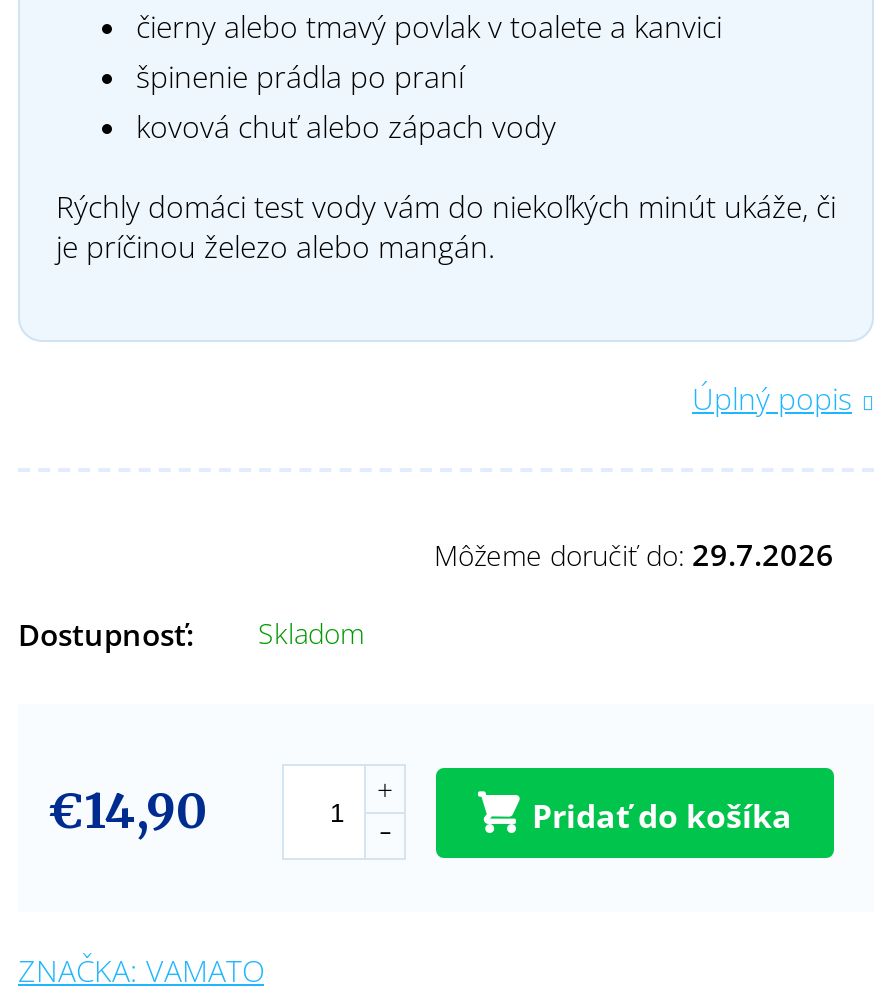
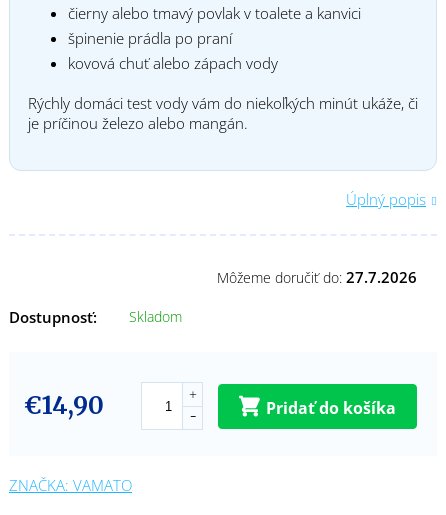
- Môžeme doručiť do: 29.7.2026
+ Môžeme doručiť do: 27.7.2026
